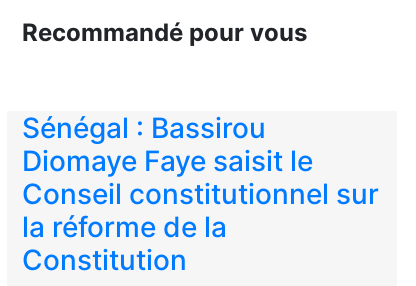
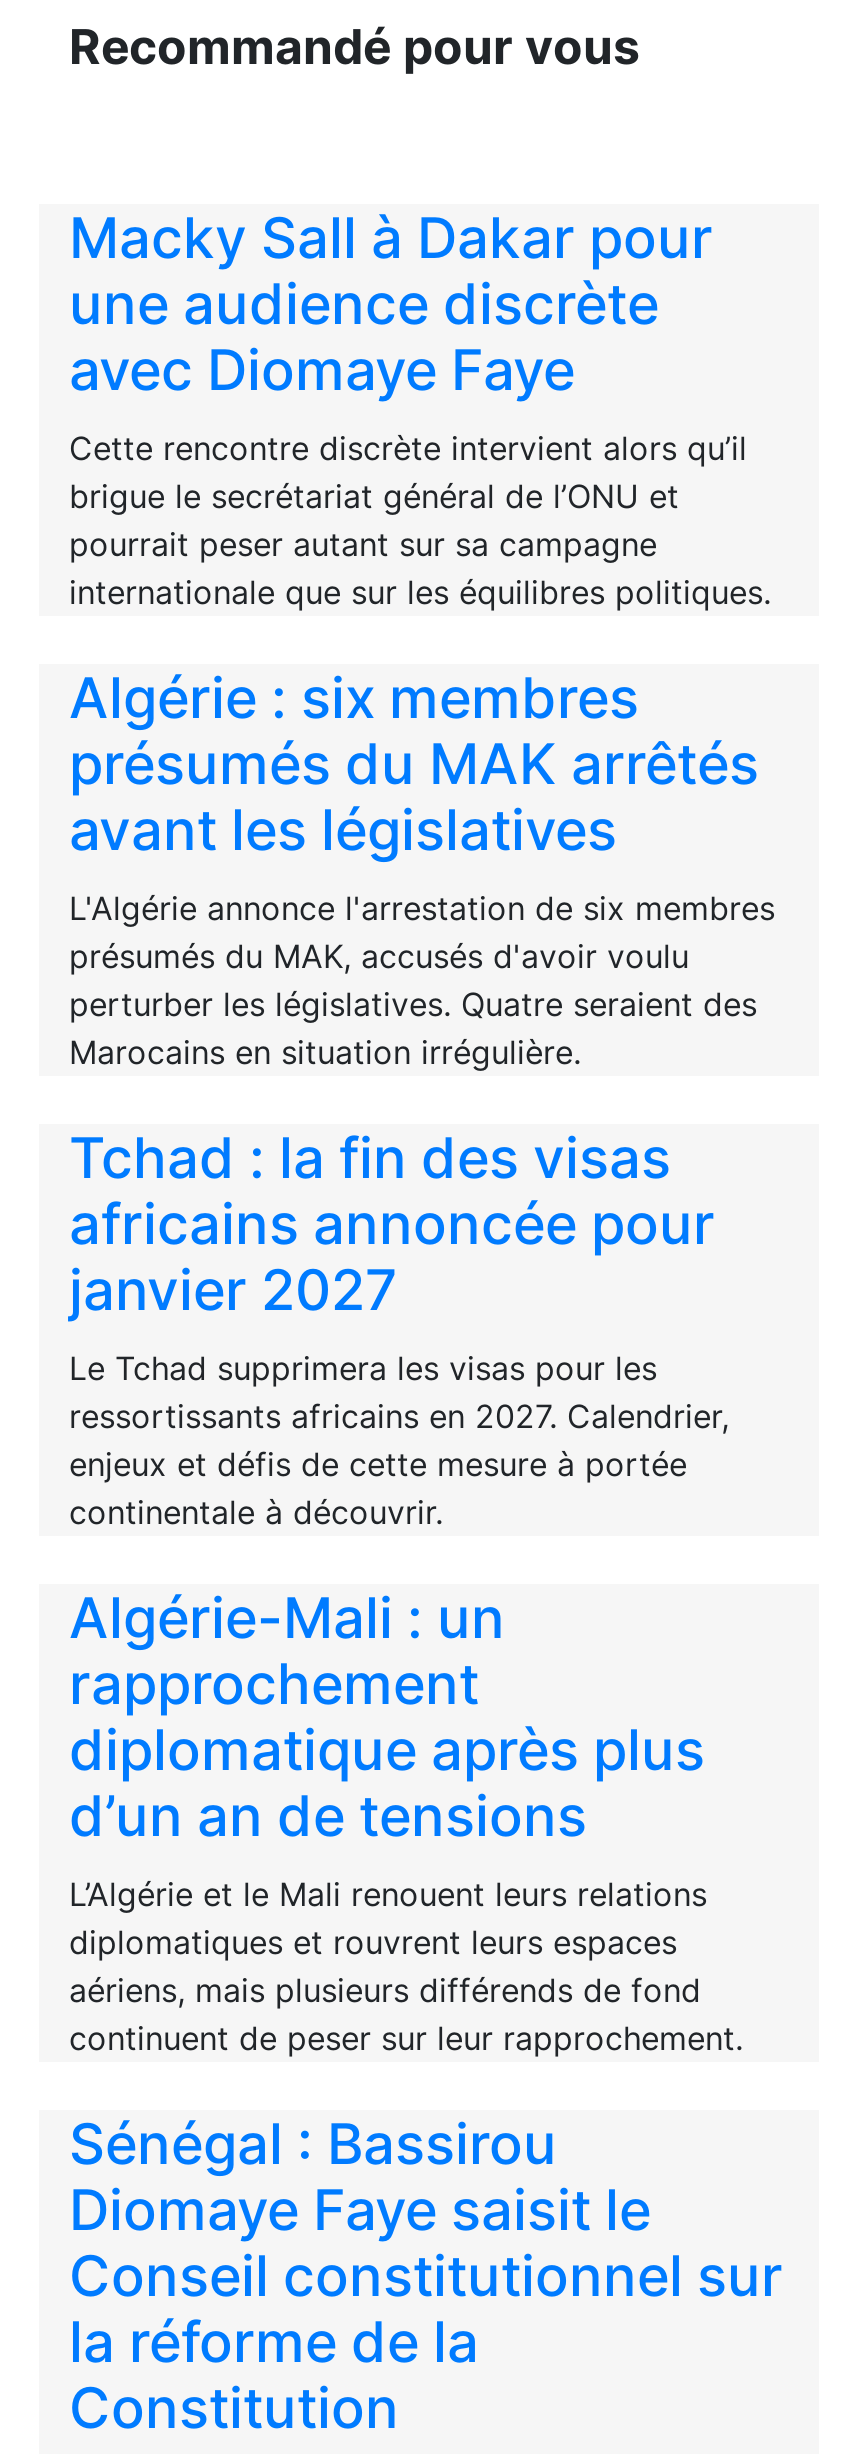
+ Macky Sall à Dakar pour
+ une audience discrète
+ avec Diomaye Faye
+ Cette rencontre discrète intervient alors qu’il
+ brigue le secrétariat général de l’ONU et
+ pourrait peser autant sur sa campagne
+ internationale que sur les équilibres politiques.
+ Algérie : six membres
+ présumés du MAK arrêtés
+ avant les législatives
+ L'Algérie annonce l'arrestation de six membres
+ présumés du MAK, accusés d'avoir voulu
+ perturber les législatives. Quatre seraient des
+ Marocains en situation irrégulière.
+ Tchad : la fin des visas
+ africains annoncée pour
+ janvier 2027
+ Le Tchad supprimera les visas pour les
+ ressortissants africains en 2027. Calendrier,
+ enjeux et défis de cette mesure à portée
+ continentale à découvrir.
+ Algérie-Mali : un
+ rapprochement
+ diplomatique après plus
+ d’un an de tensions
+ L’Algérie et le Mali renouent leurs relations
+ diplomatiques et rouvrent leurs espaces
+ aériens, mais plusieurs différends de fond
+ continuent de peser sur leur rapprochement.
